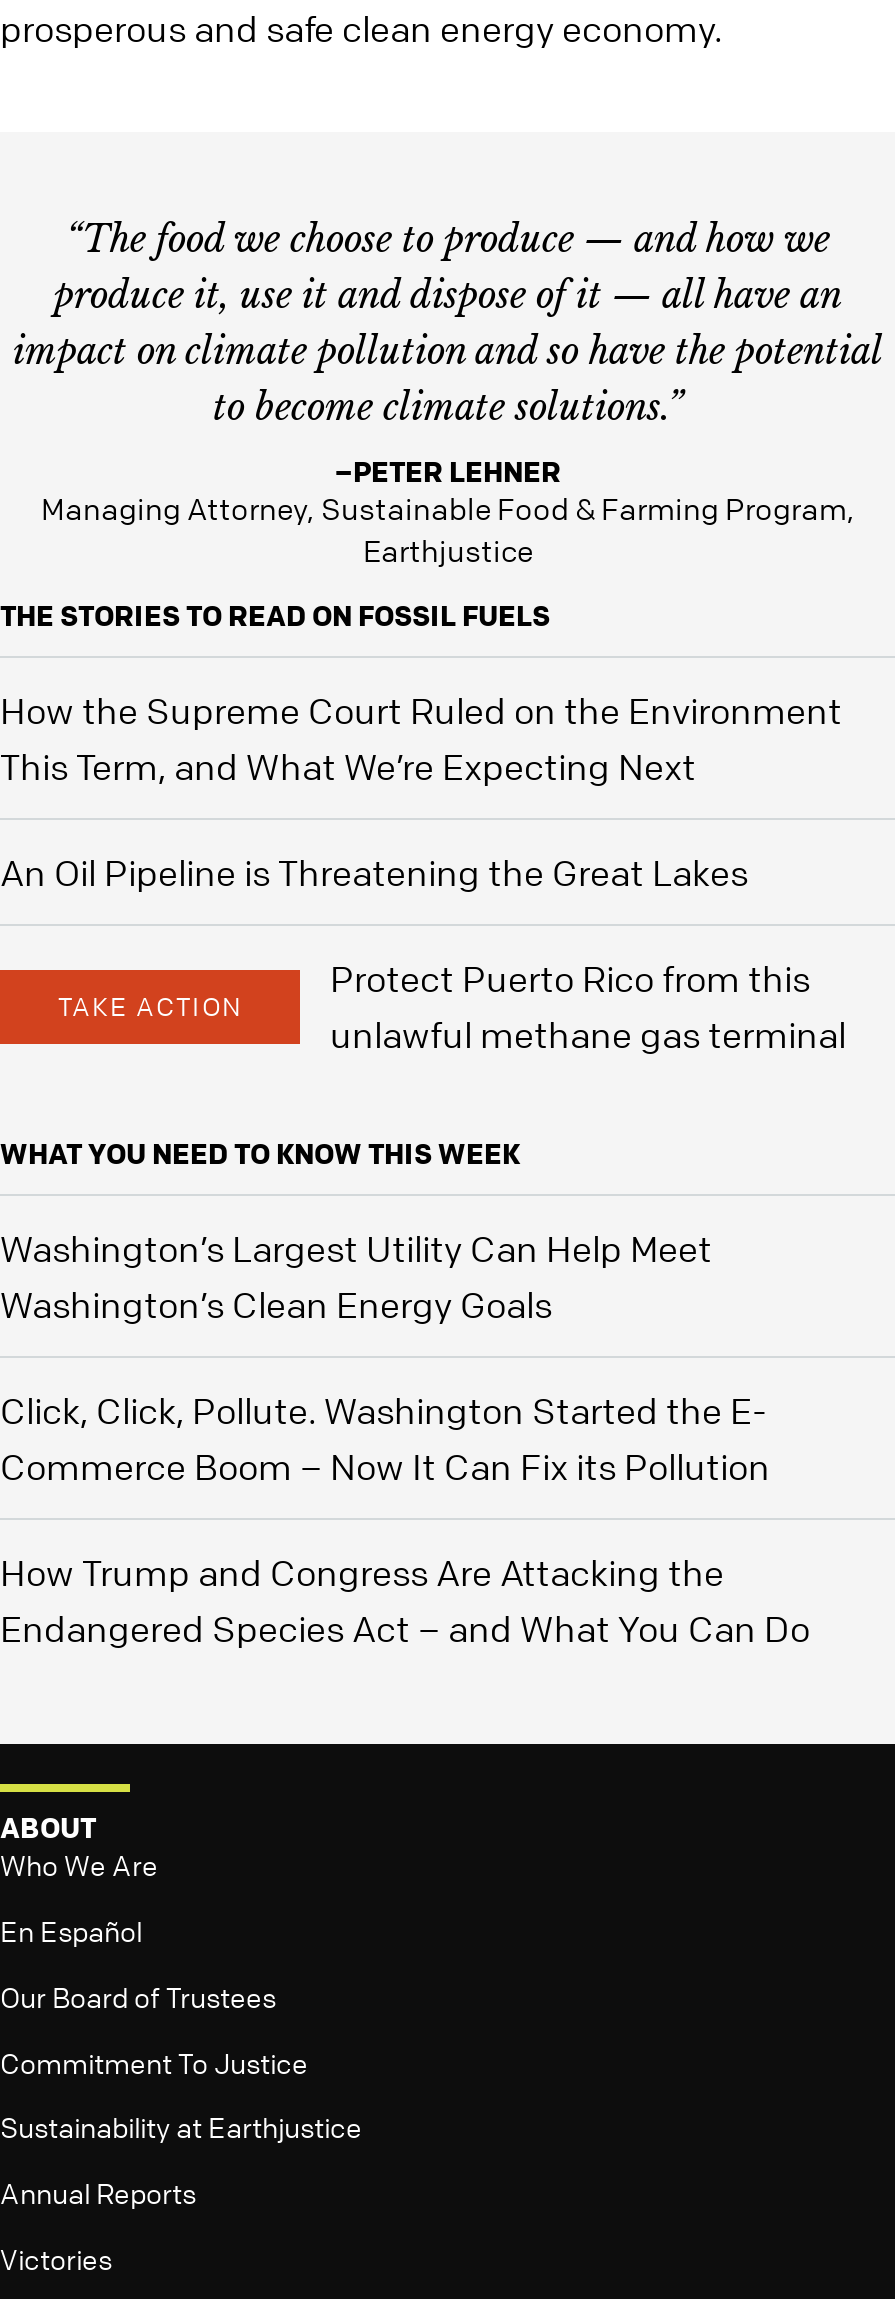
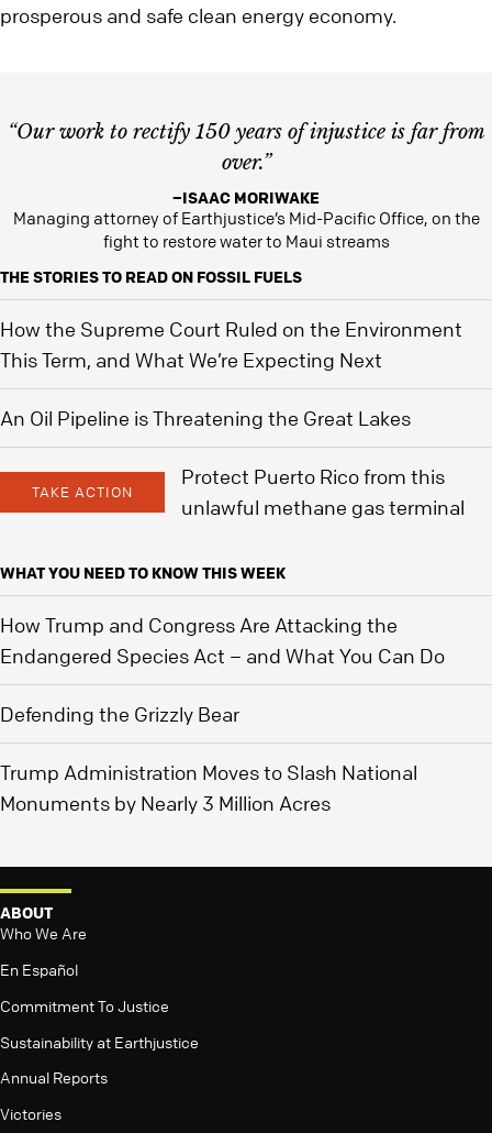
- “The food we choose to produce — and how we
- produce it, use it and dispose of it — all have an
- impact on climate pollution and so have the potential
- to become climate solutions.”
+ “Our work to rectify 150 years of injustice is far from
+ over.”

- –PETER LEHNER
- Managing Attorney, Sustainable Food & Farming Program,
- Earthjustice
+ –ISAAC MORIWAKE
+ Managing attorney of Earthjustice’s Mid-Pacific Office, on the
+ fight to restore water to Maui streams

- Washington’s Largest Utility Can Help Meet
- Washington’s Clean Energy Goals
- Click, Click, Pollute. Washington Started the E-
- Commerce Boom – Now It Can Fix its Pollution

moved up: How Trump and Congress Are Attacking the | Endangered Species Act – and What You Can Do

+ Defending the Grizzly Bear
+ Trump Administration Moves to Slash National
+ Monuments by Nearly 3 Million Acres

- Our Board of Trustees
